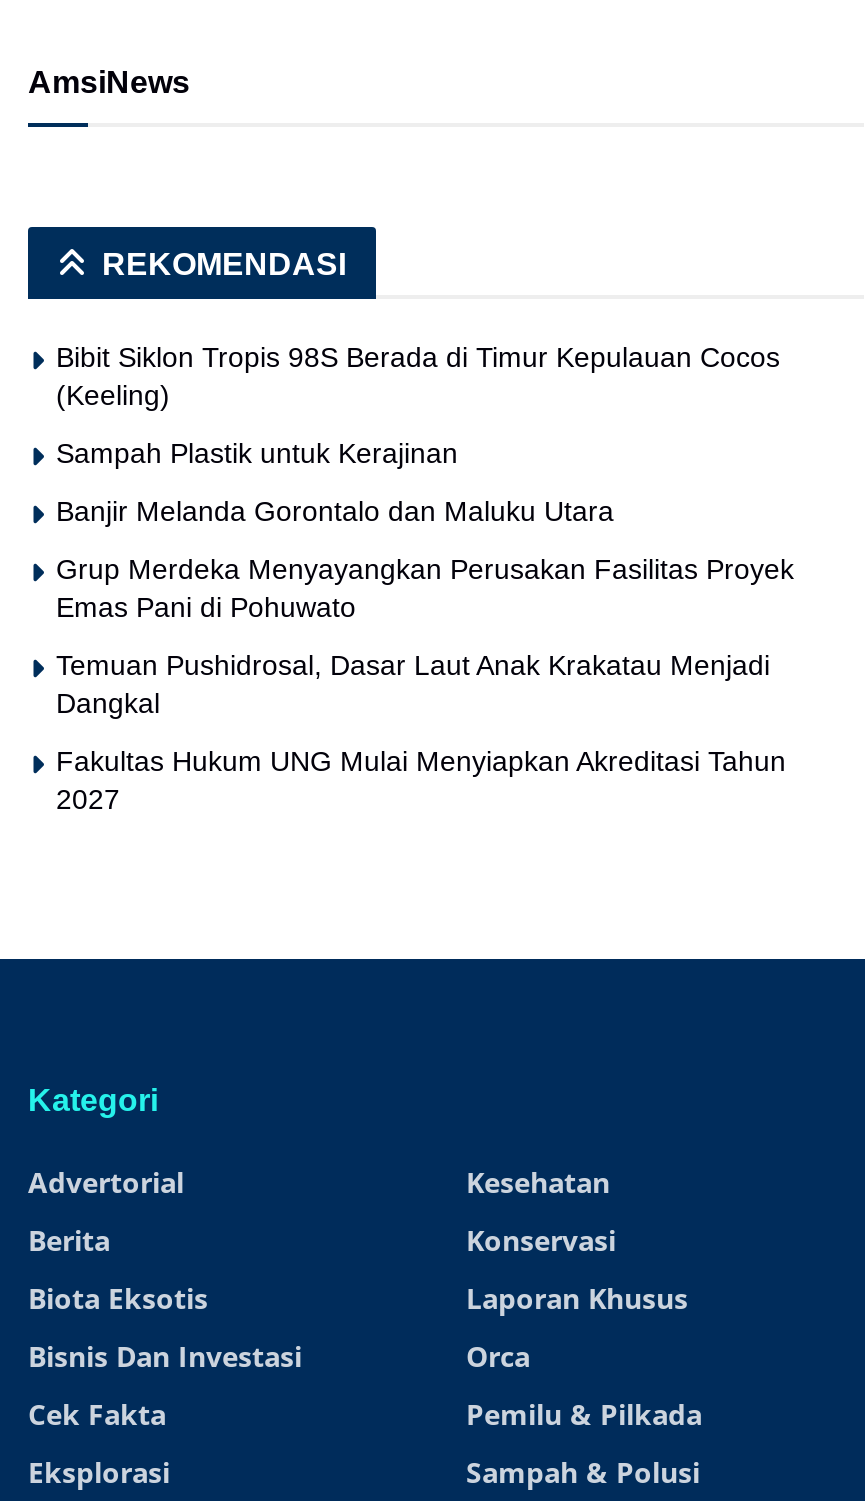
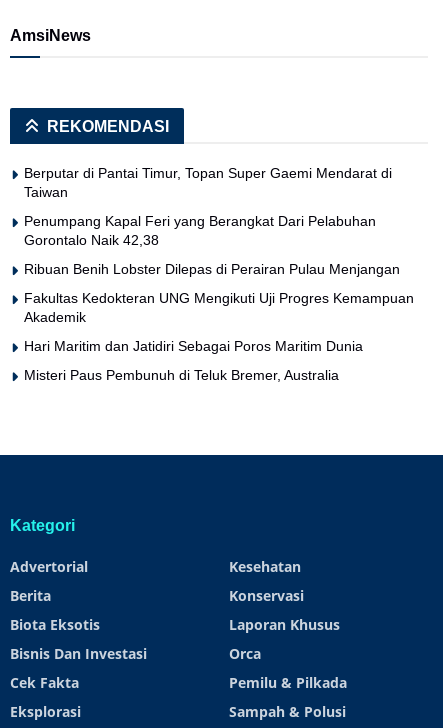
- Bibit Siklon Tropis 98S Berada di Timur Kepulauan Cocos
- (Keeling)
+ Berputar di Pantai Timur, Topan Super Gaemi Mendarat di
+ Taiwan

- Sampah Plastik untuk Kerajinan
+ Penumpang Kapal Feri yang Berangkat Dari Pelabuhan
+ Gorontalo Naik 42,38

- Banjir Melanda Gorontalo dan Maluku Utara
+ Ribuan Benih Lobster Dilepas di Perairan Pulau Menjangan

- Grup Merdeka Menyayangkan Perusakan Fasilitas Proyek
- Emas Pani di Pohuwato
+ Fakultas Kedokteran UNG Mengikuti Uji Progres Kemampuan
+ Akademik

- Temuan Pushidrosal, Dasar Laut Anak Krakatau Menjadi
- Dangkal
+ Hari Maritim dan Jatidiri Sebagai Poros Maritim Dunia

- Fakultas Hukum UNG Mulai Menyiapkan Akreditasi Tahun
- 2027
+ Misteri Paus Pembunuh di Teluk Bremer, Australia
